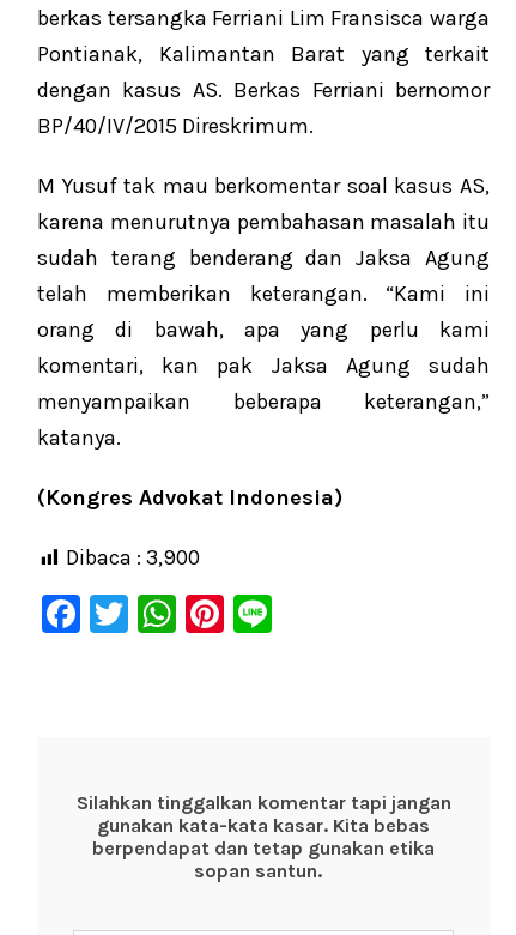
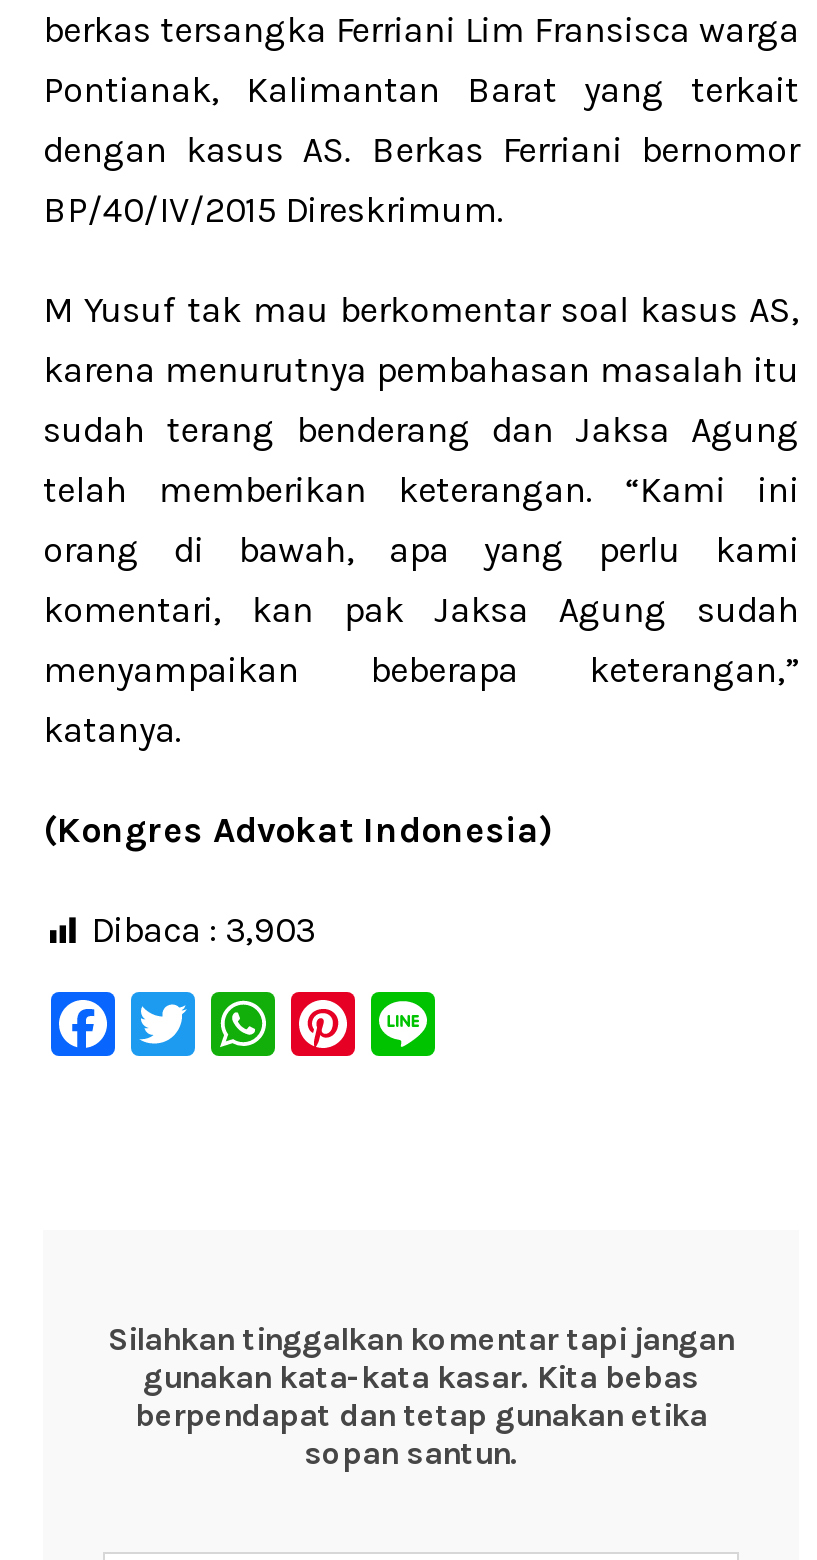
- Dibaca : 3,900
+ Dibaca : 3,903
